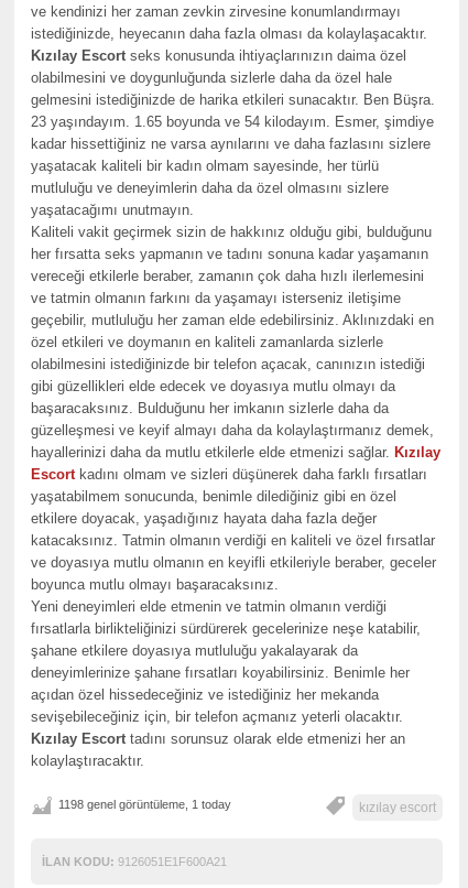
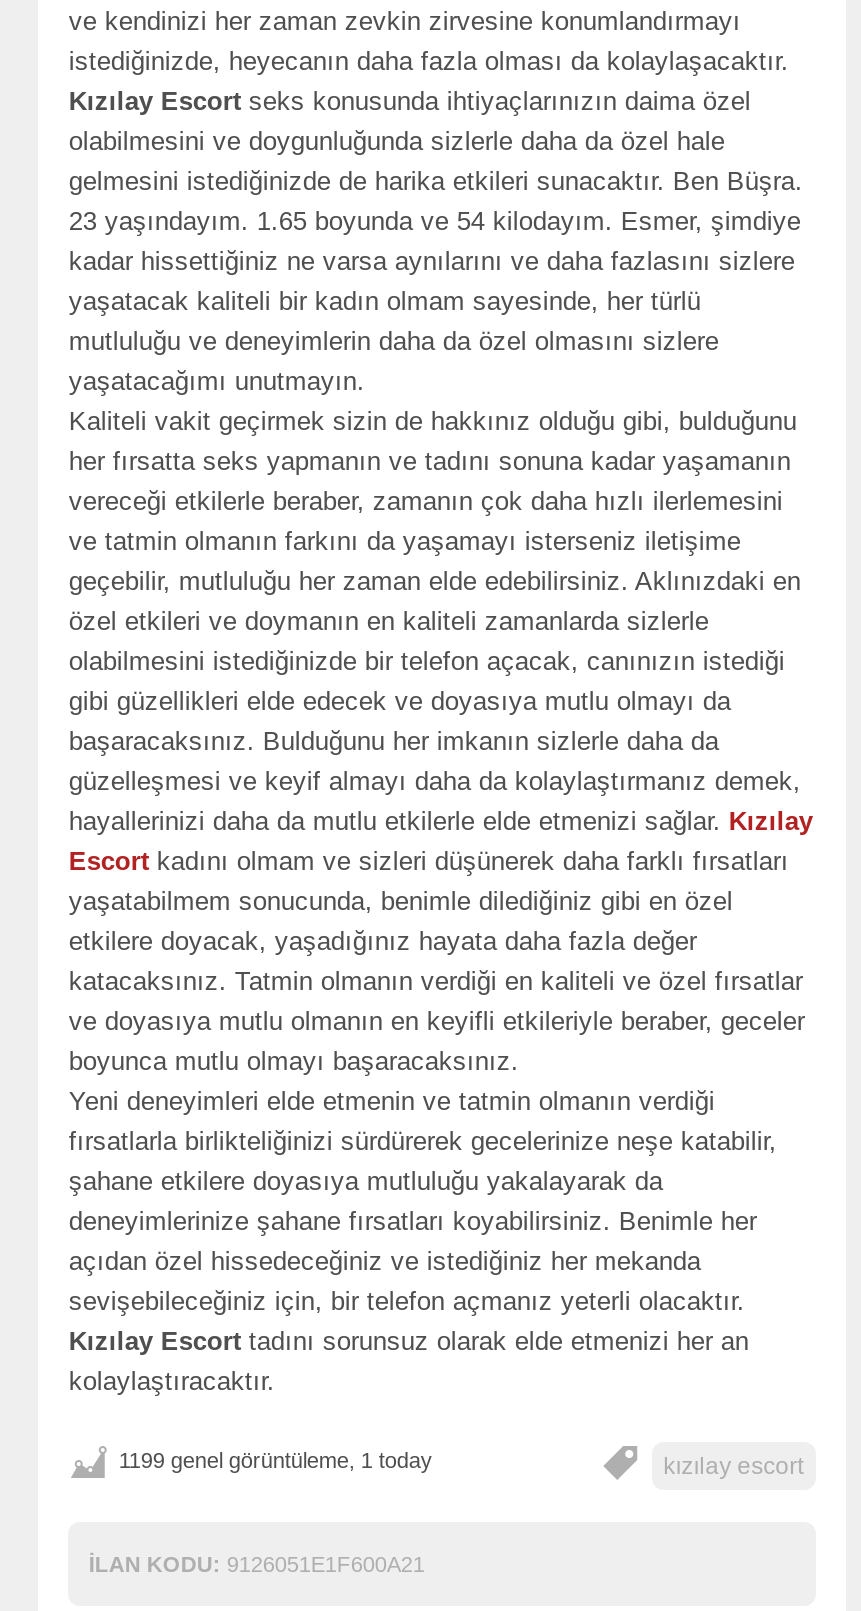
- 1198 genel görüntüleme, 1 today
+ 1199 genel görüntüleme, 1 today
